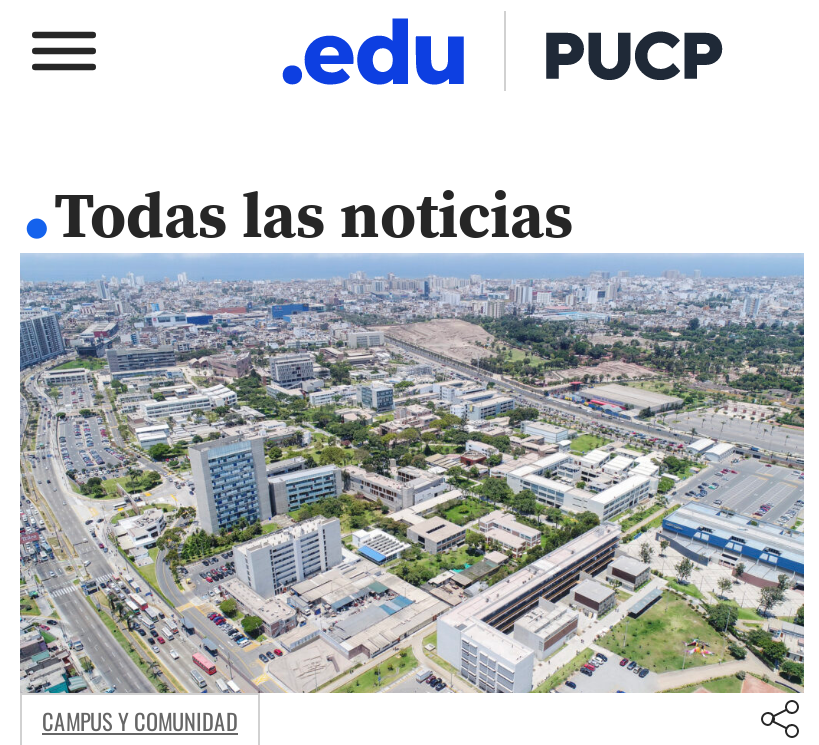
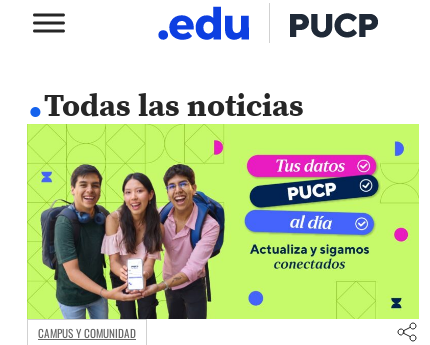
- [image]
+ [image]
